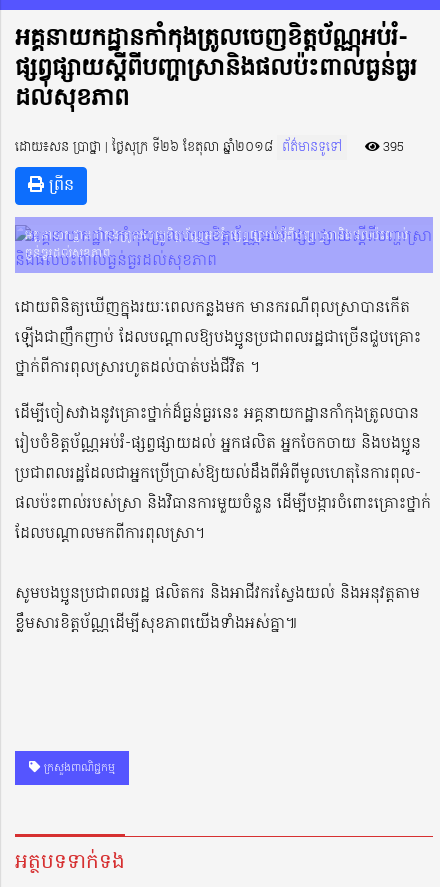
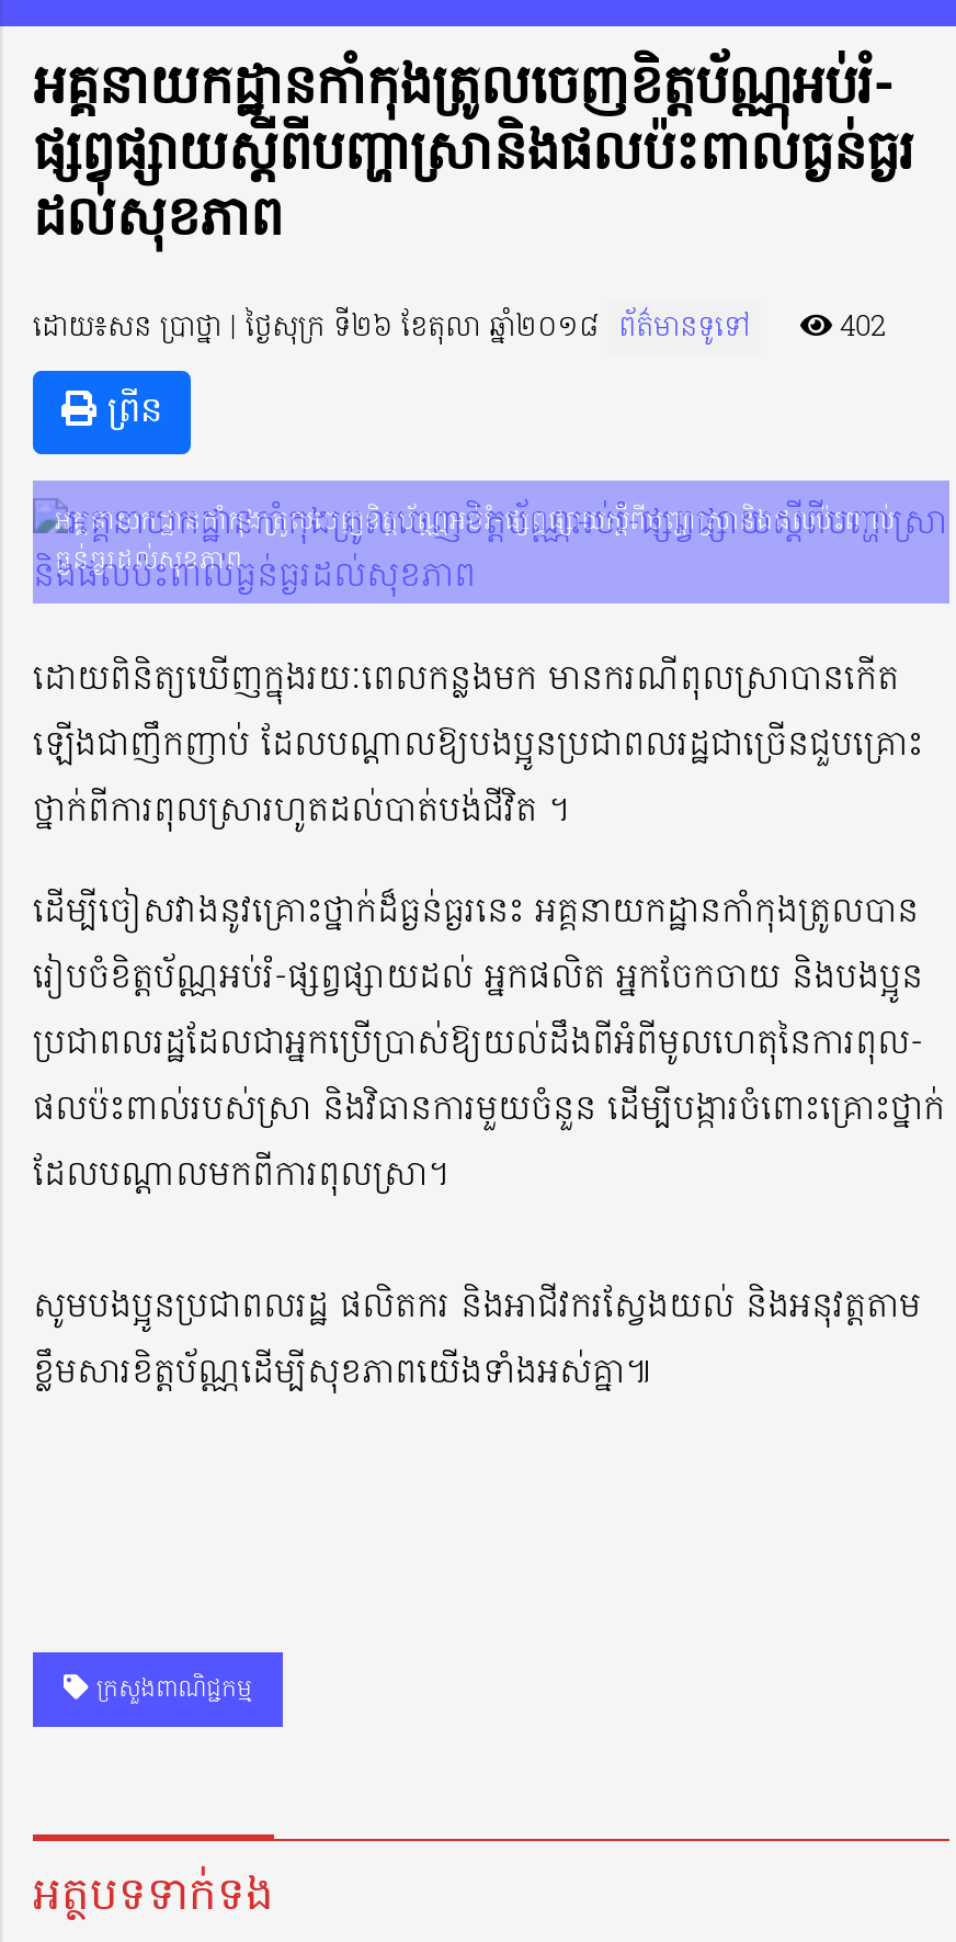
- 395
+ 402
